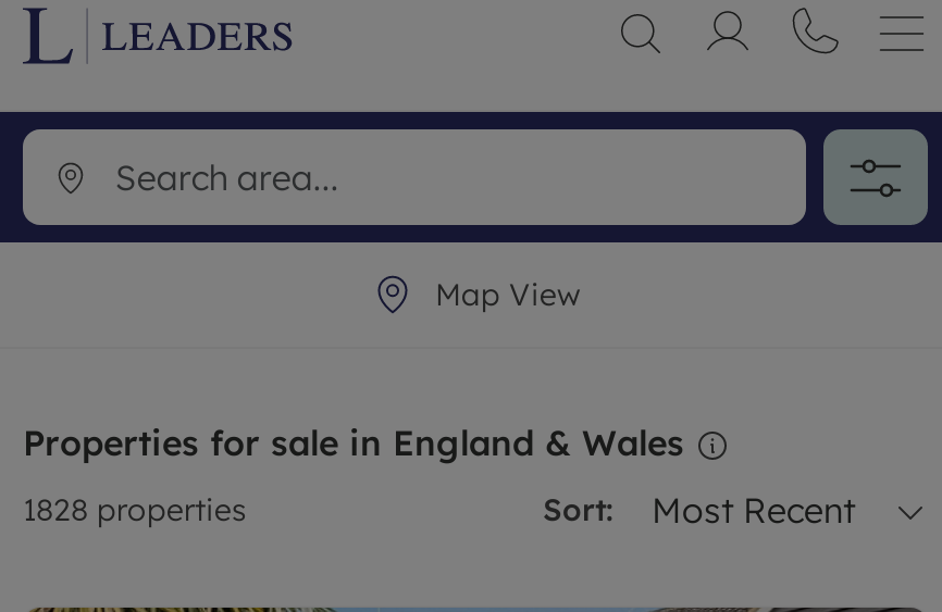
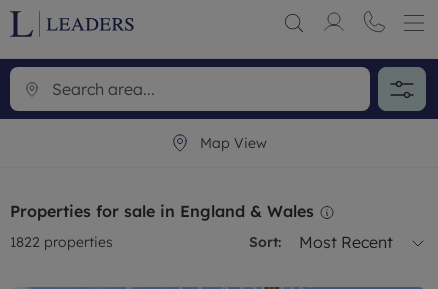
- 1828 properties
+ 1822 properties
